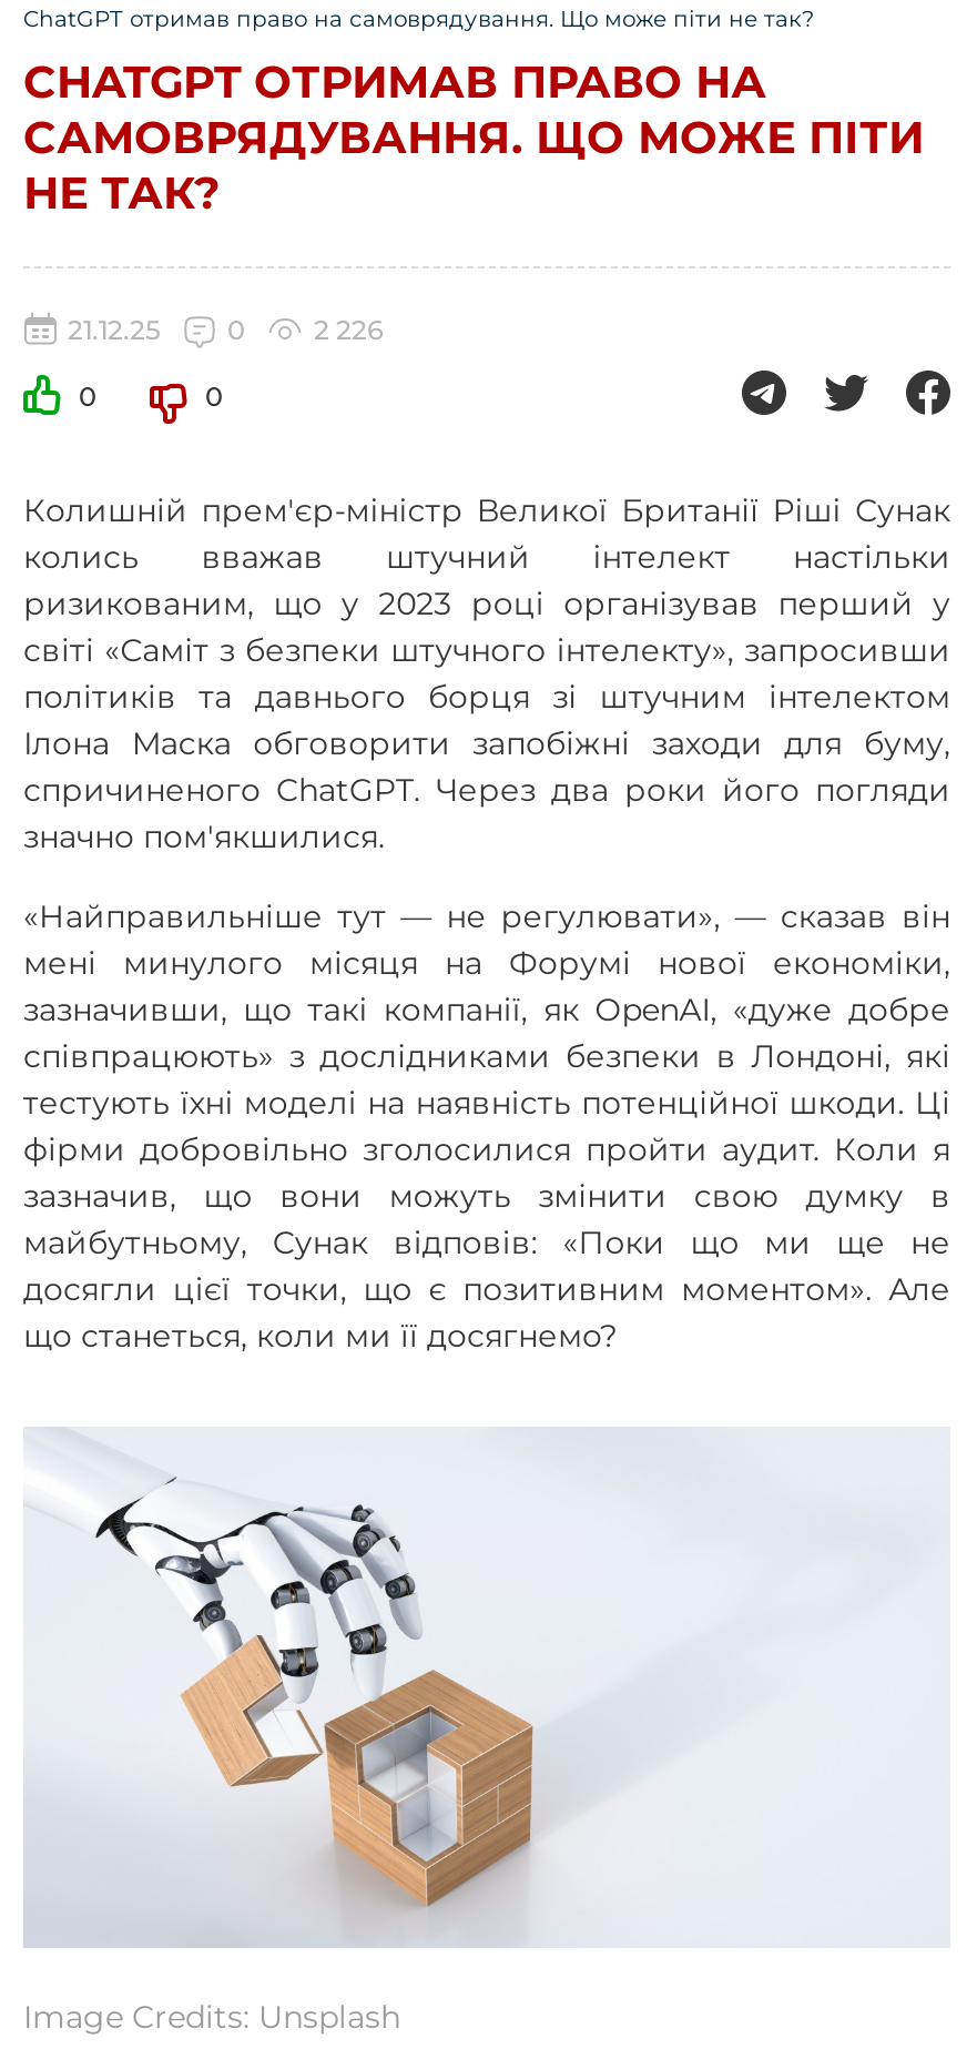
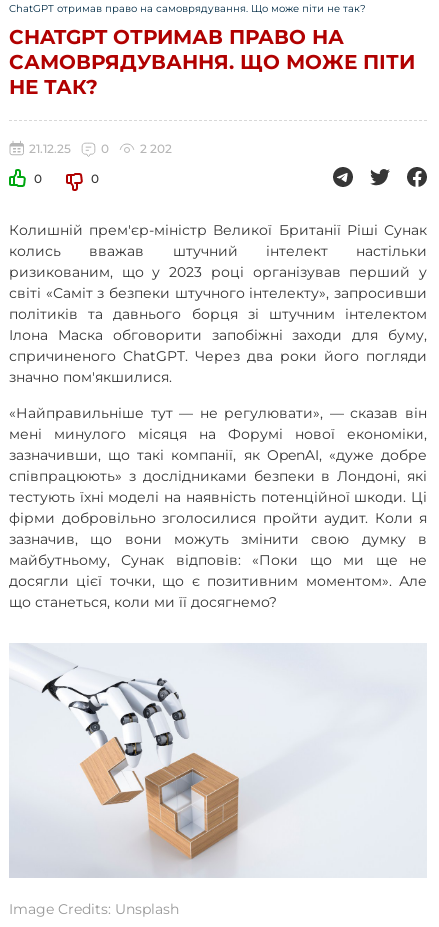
- 2 226
+ 2 202
